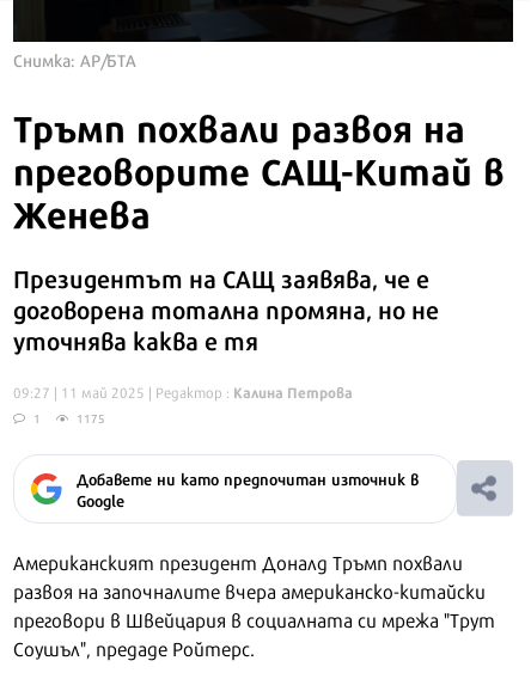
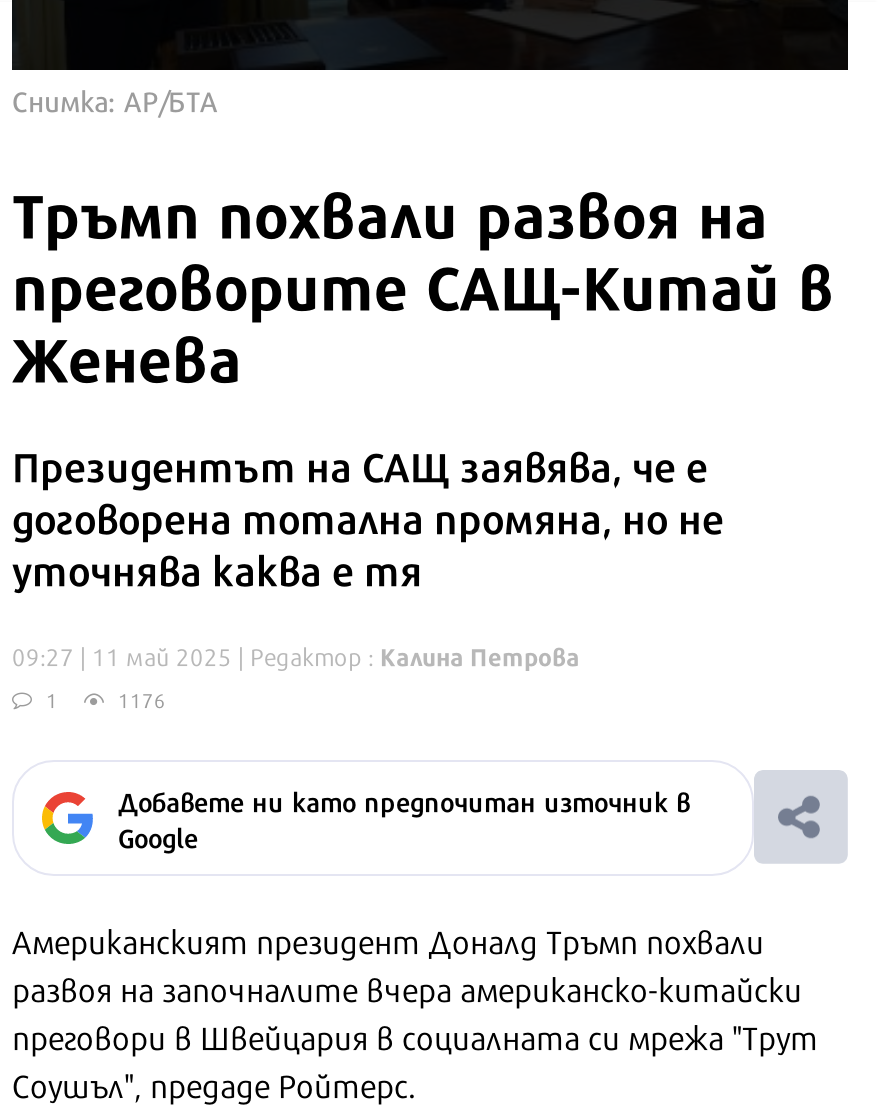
- 1 1175
+ 1 1176
